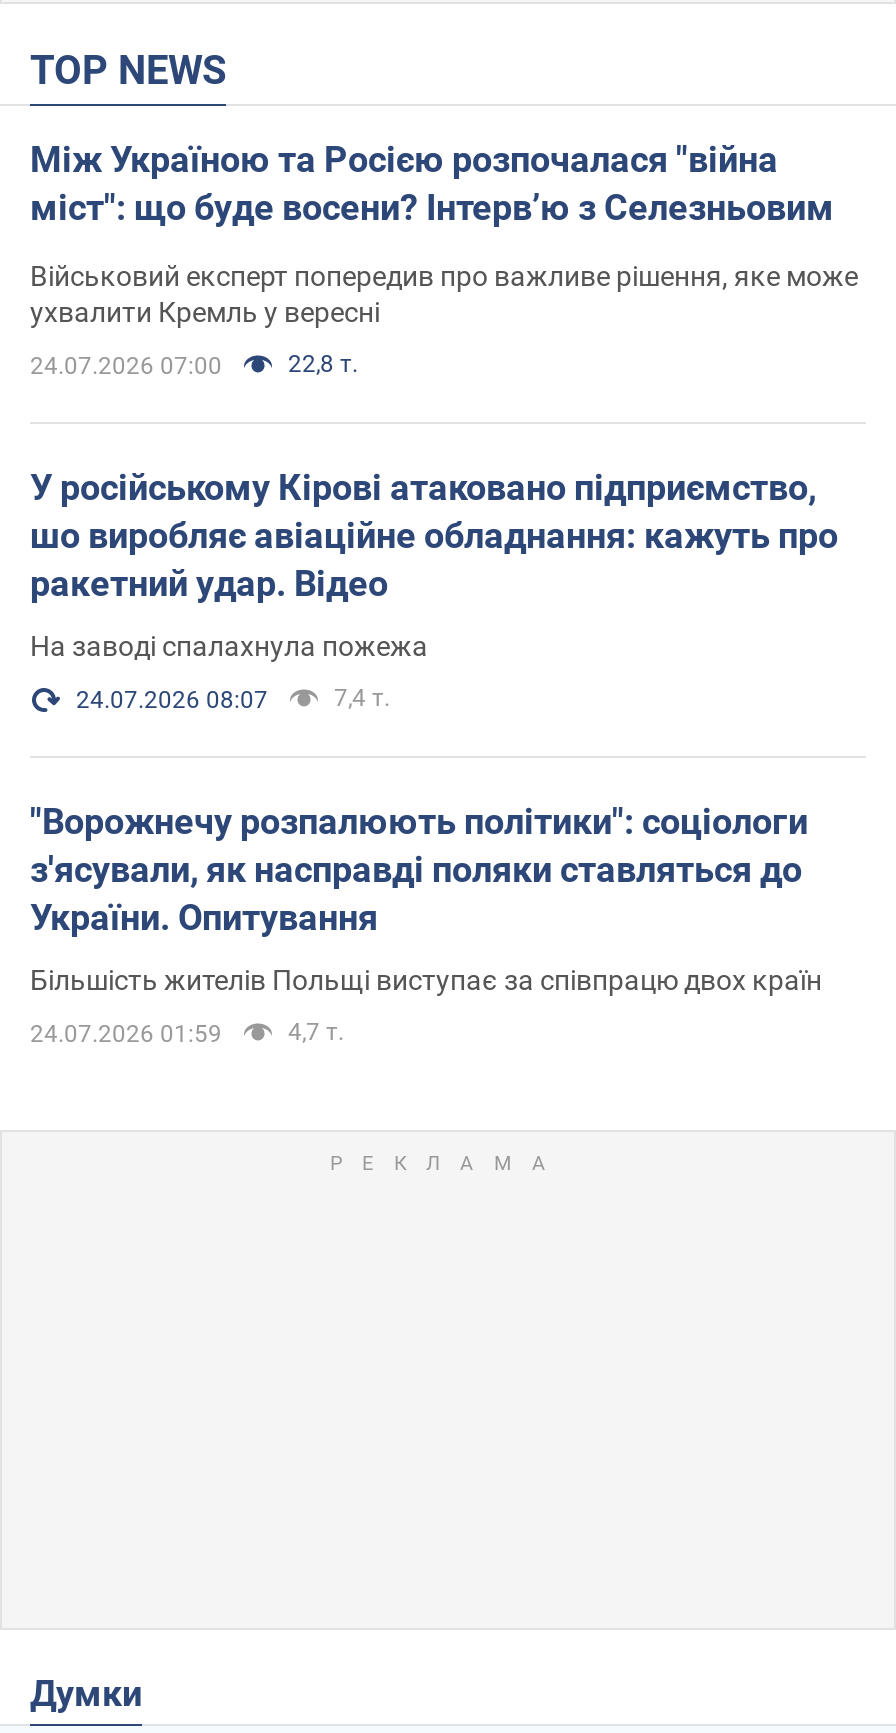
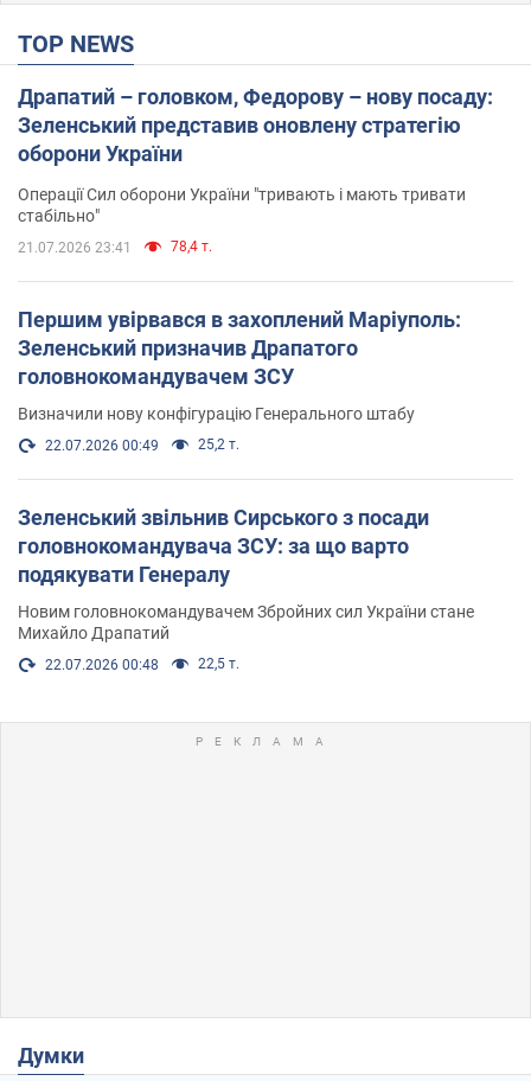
- Між Україною та Росією розпочалася "війна
- міст": що буде восени? Інтерв’ю з Селезньовим
+ Драпатий – головком, Федорову – нову посаду:
+ Зеленський представив оновлену стратегію
+ оборони України

- Військовий експерт попередив про важливе рішення, яке може
- ухвалити Кремль у вересні
+ Операції Сил оборони України "тривають і мають тривати
+ стабільно"

- 24.07.2026 07:00
- 22,8 т.
+ 21.07.2026 23:41
+ 78,4 т.

- У російському Кірові атаковано підприємство,
- шо виробляє авіаційне обладнання: кажуть про
- ракетний удар. Відео
+ Першим увірвався в захоплений Маріуполь:
+ Зеленський призначив Драпатого
+ головнокомандувачем ЗСУ

- На заводі спалахнула пожежа
+ Визначили нову конфігурацію Генерального штабу

- 24.07.2026 08:07
- 7,4 т.
+ 22.07.2026 00:49
+ 25,2 т.

- "Ворожнечу розпалюють політики": соціологи
- з'ясували, як насправді поляки ставляться до
- України. Опитування
+ Зеленський звільнив Сирського з посади
+ головнокомандувача ЗСУ: за що варто
+ подякувати Генералу

- Більшість жителів Польщі виступає за співпрацю двох країн
+ Новим головнокомандувачем Збройних сил України стане
+ Михайло Драпатий

- 24.07.2026 01:59
- 4,7 т.
+ 22.07.2026 00:48
+ 22,5 т.
